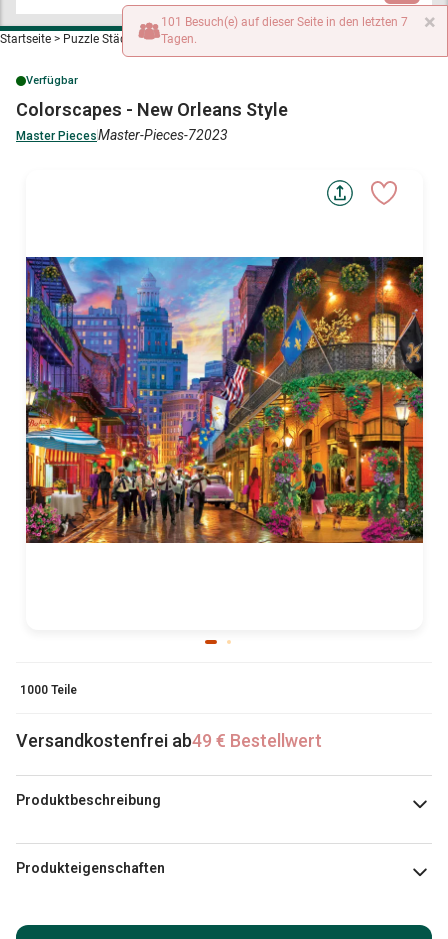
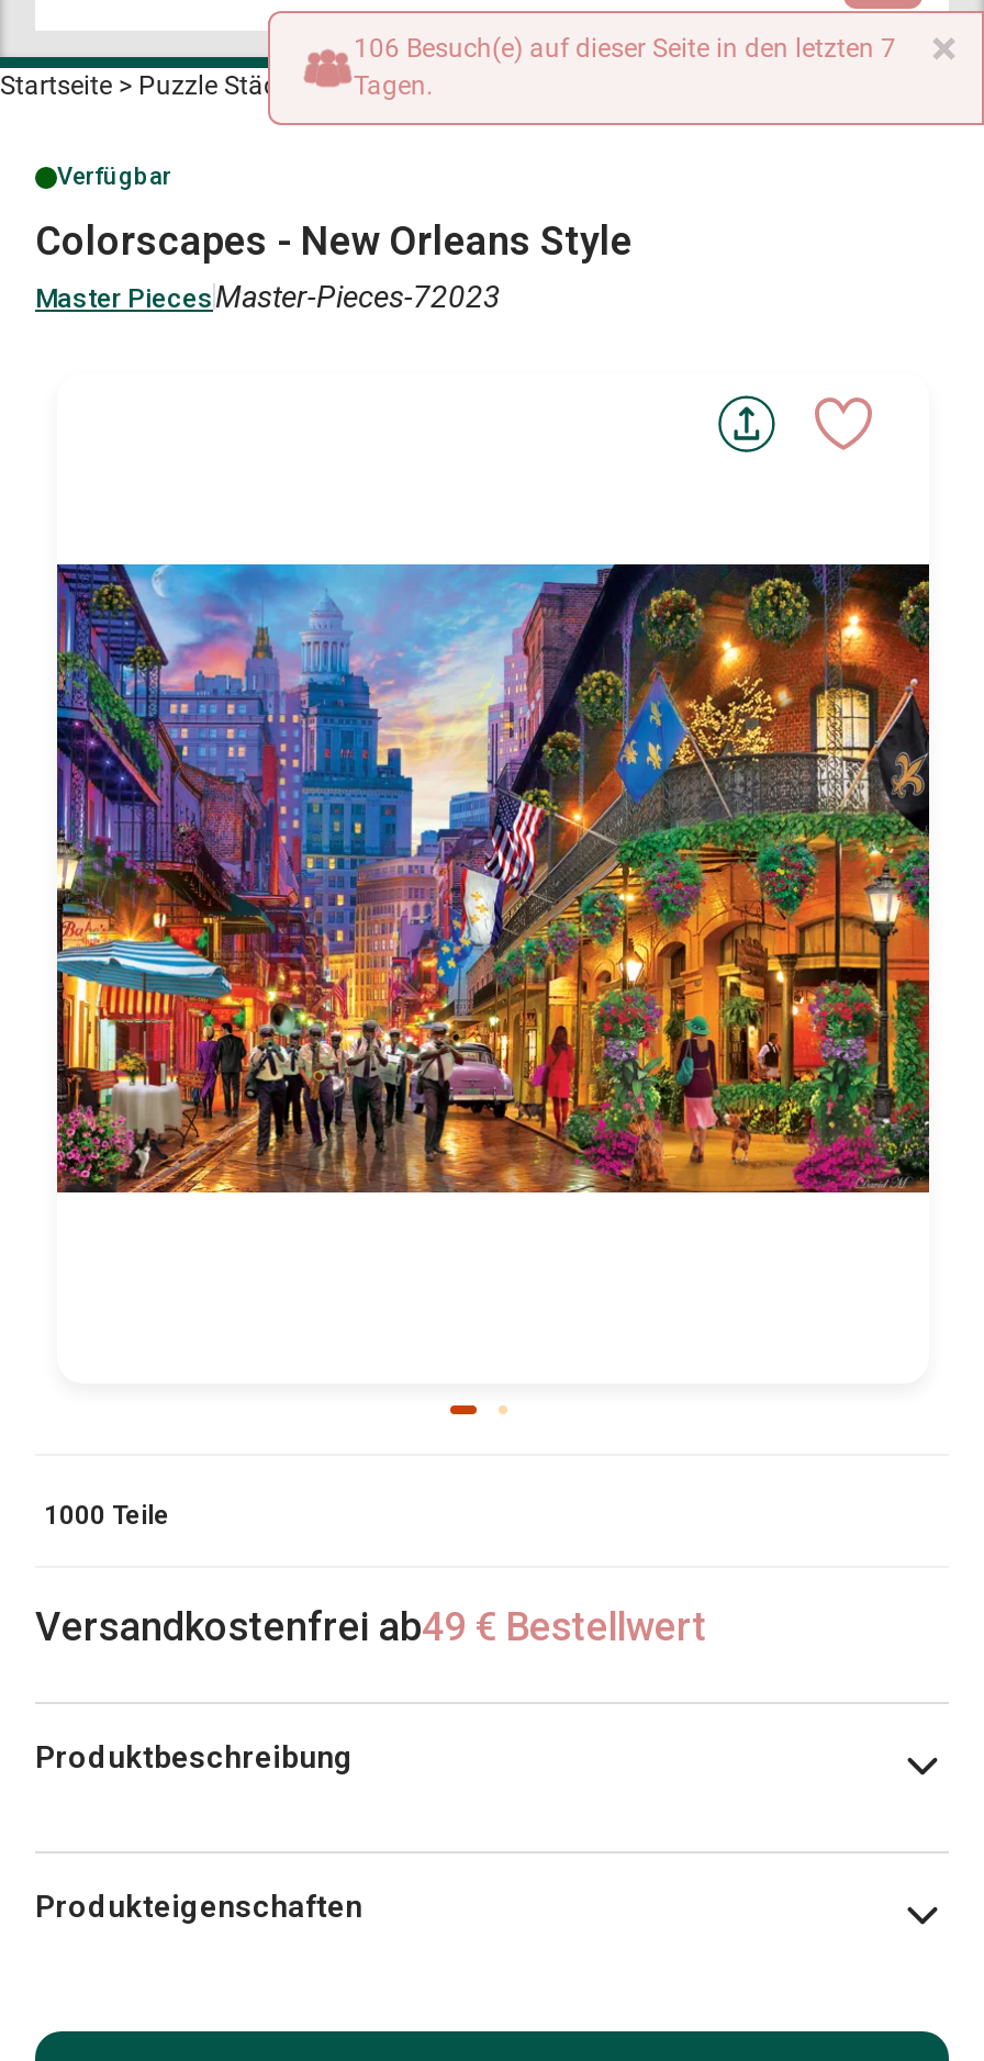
- 101 Besuch(e) auf dieser Seite in den letzten 7
+ 106 Besuch(e) auf dieser Seite in den letzten 7
